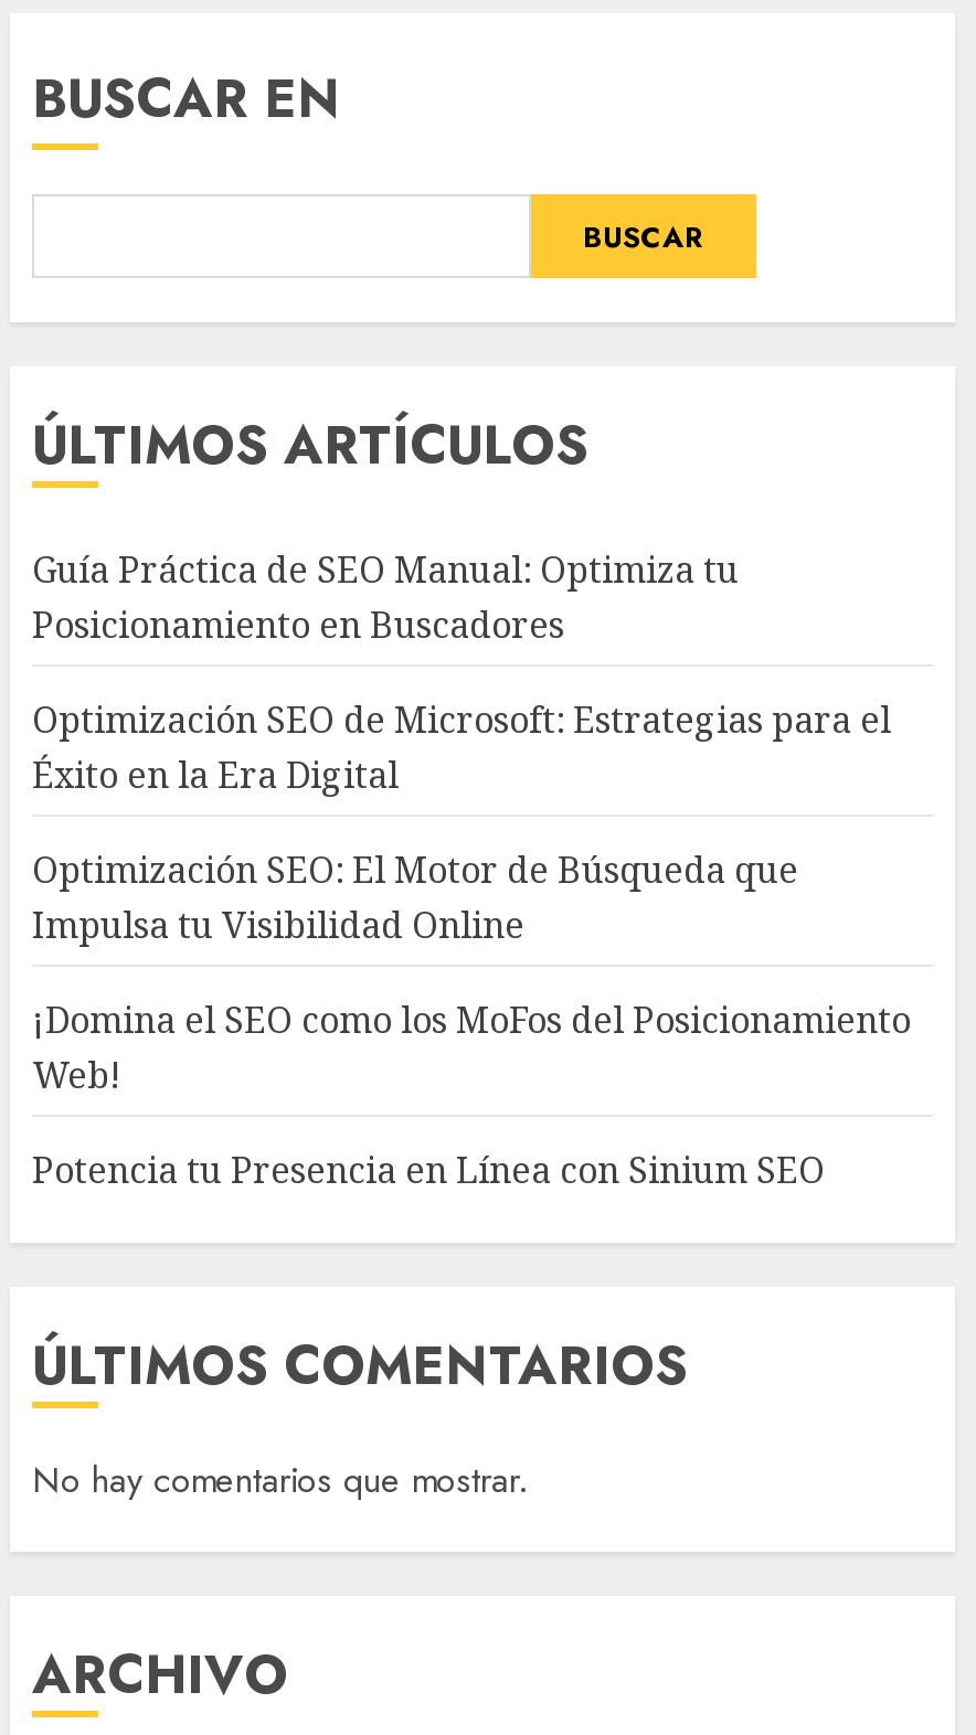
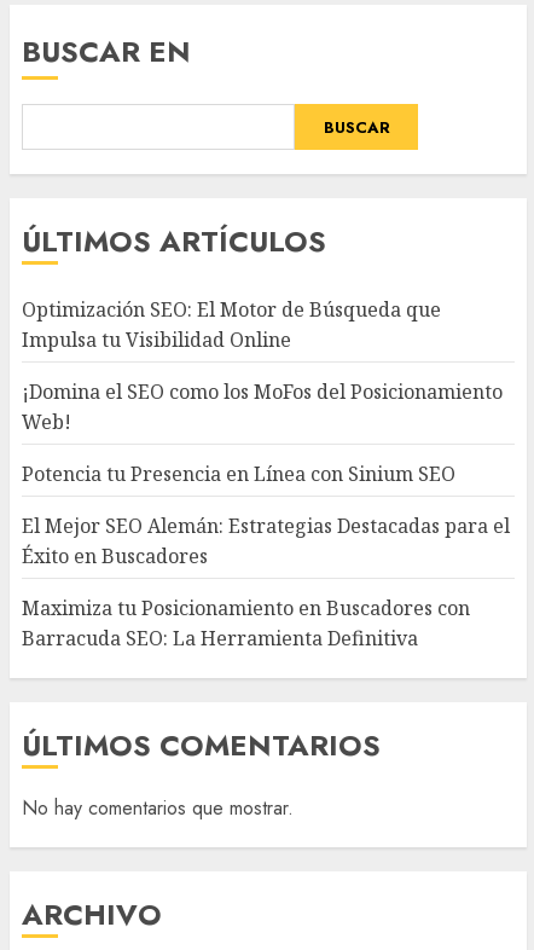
- Guía Práctica de SEO Manual: Optimiza tu
- Posicionamiento en Buscadores
- Optimización SEO de Microsoft: Estrategias para el
- Éxito en la Era Digital

moved up: Optimización SEO: El Motor de Búsqueda que | Impulsa tu Visibilidad Online | ¡Domina el SEO como los MoFos del Posicionamiento | Web! | Potencia tu Presencia en Línea con Sinium SEO

+ El Mejor SEO Alemán: Estrategias Destacadas para el
+ Éxito en Buscadores
+ Maximiza tu Posicionamiento en Buscadores con
+ Barracuda SEO: La Herramienta Definitiva
